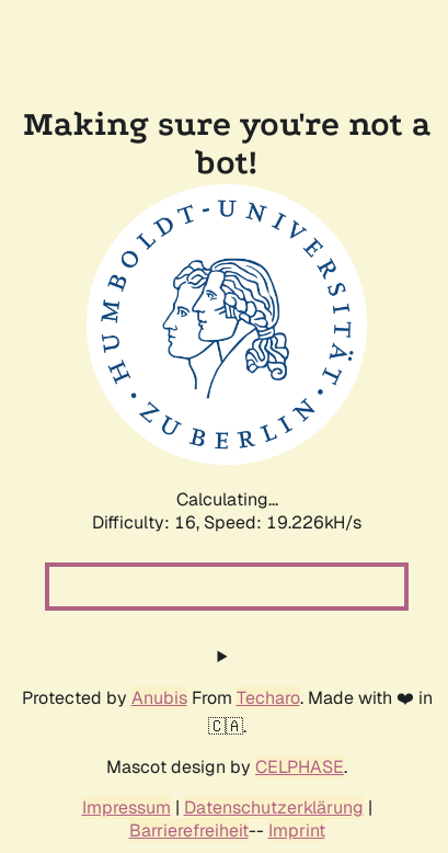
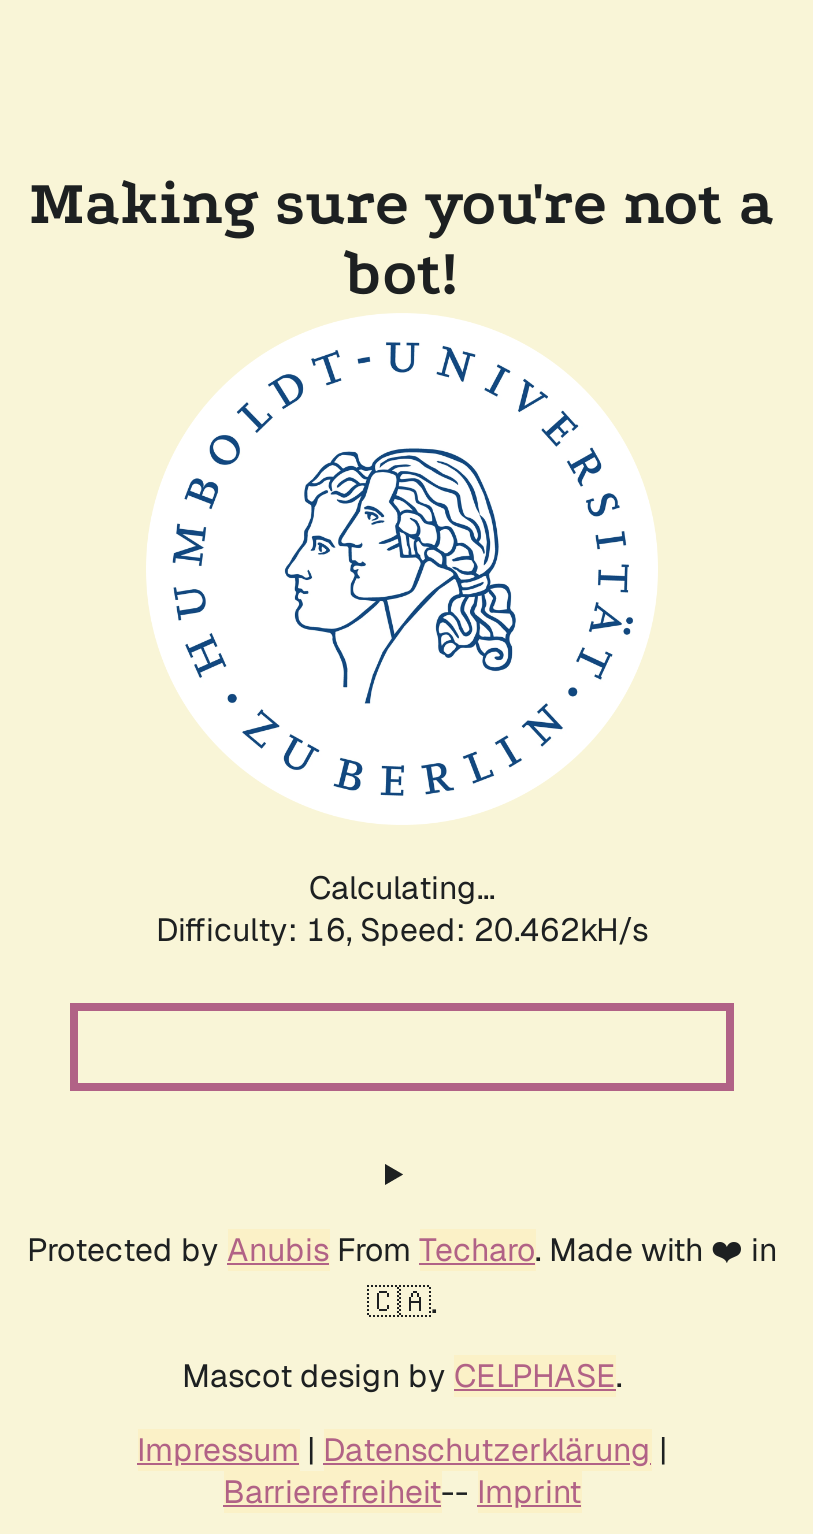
- Difficulty: 16, Speed: 19.226kH/s
+ Difficulty: 16, Speed: 20.462kH/s
